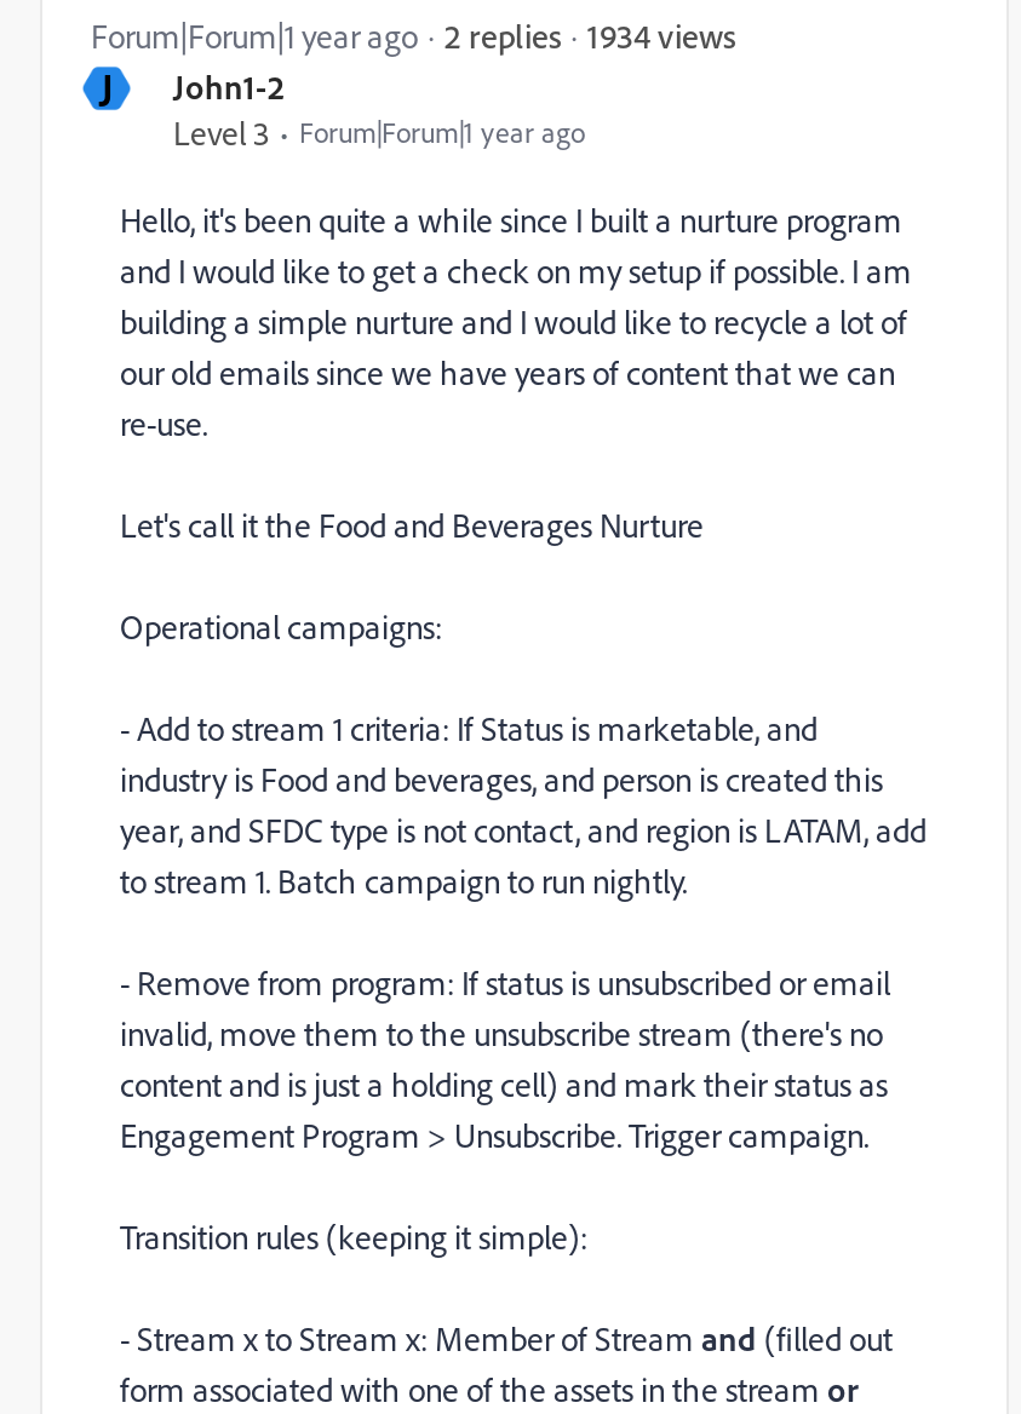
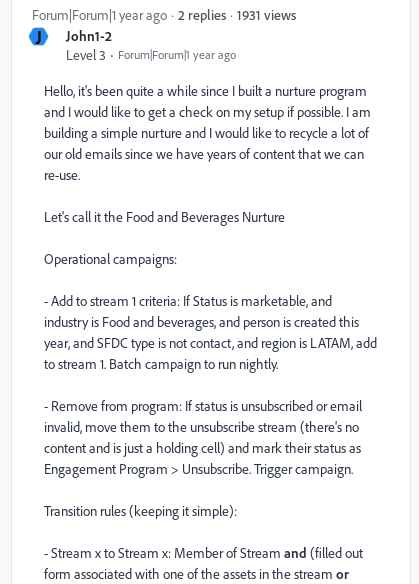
- 1934 views
+ 1931 views
